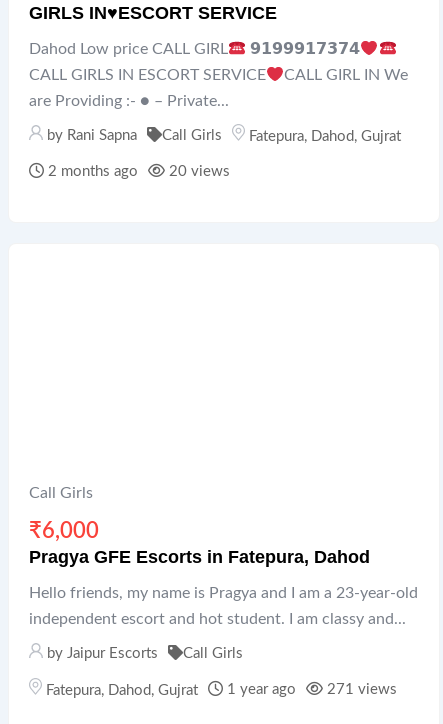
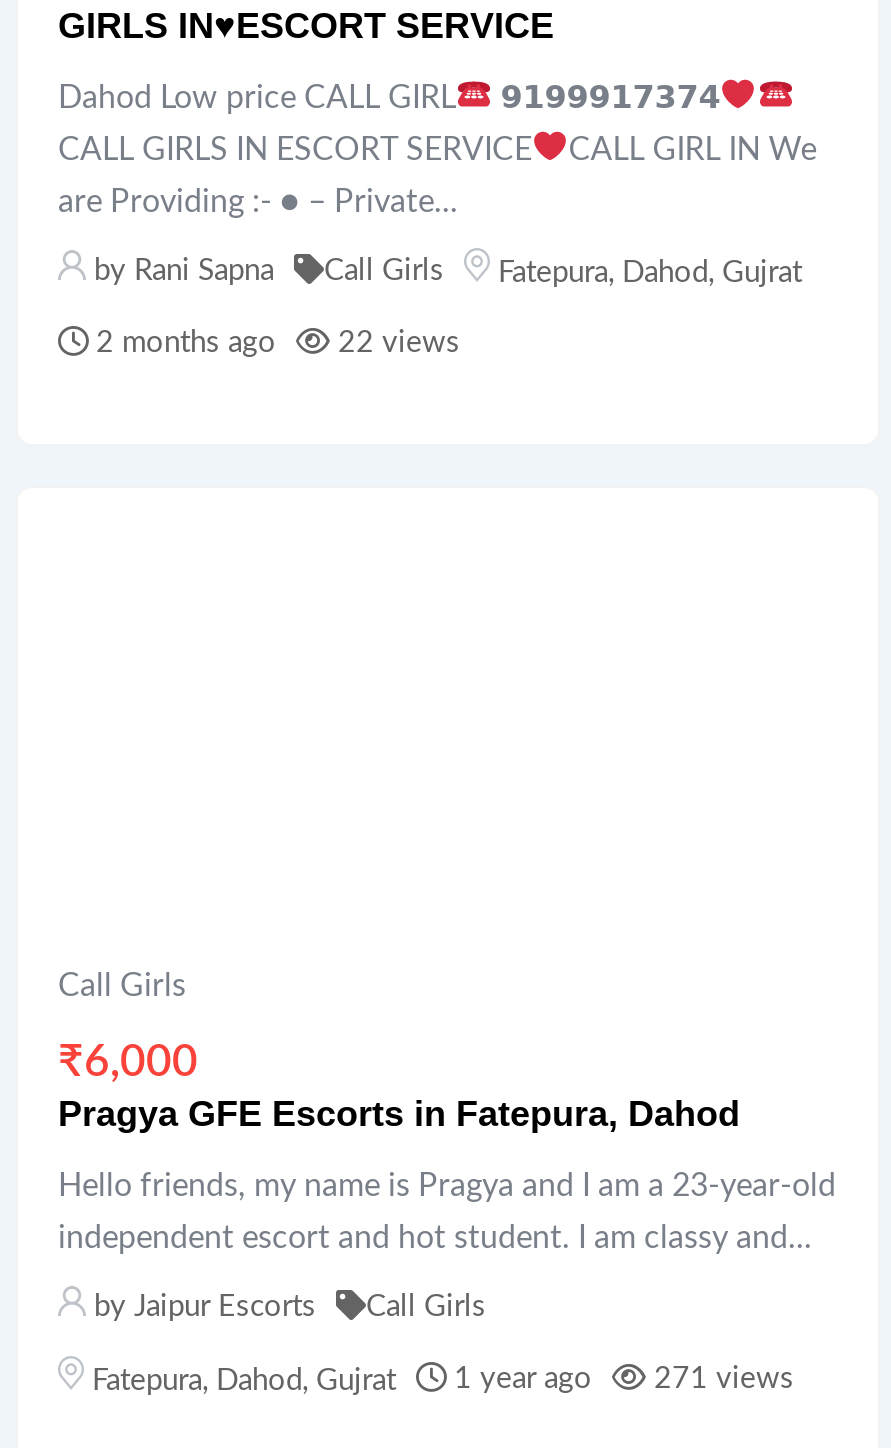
- 2 months ago 20 views
+ 2 months ago 22 views
